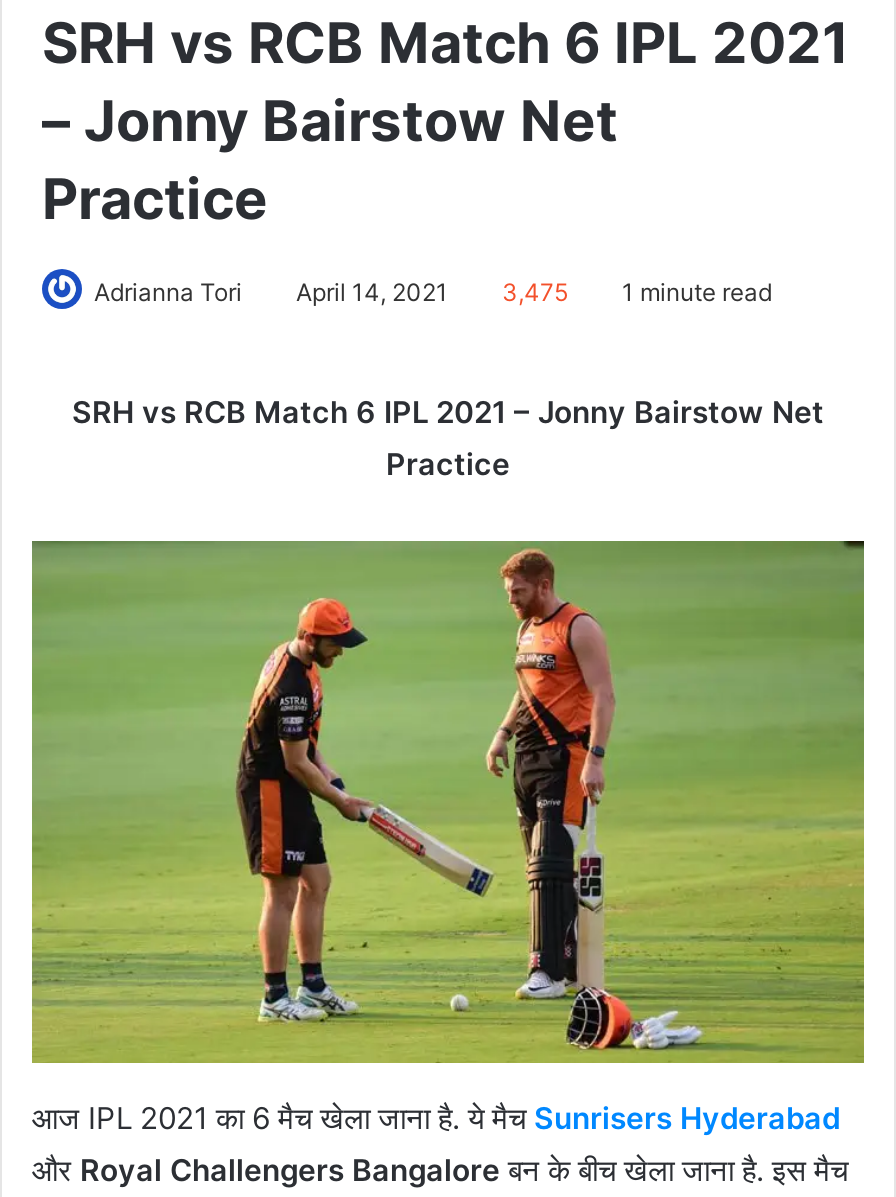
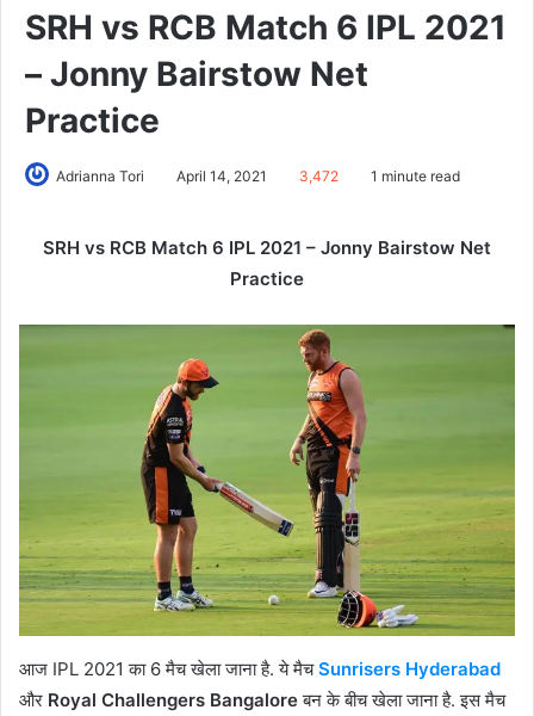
- Adrianna Tori April 14, 2021 3,475 1 minute read
+ Adrianna Tori April 14, 2021 3,472 1 minute read
